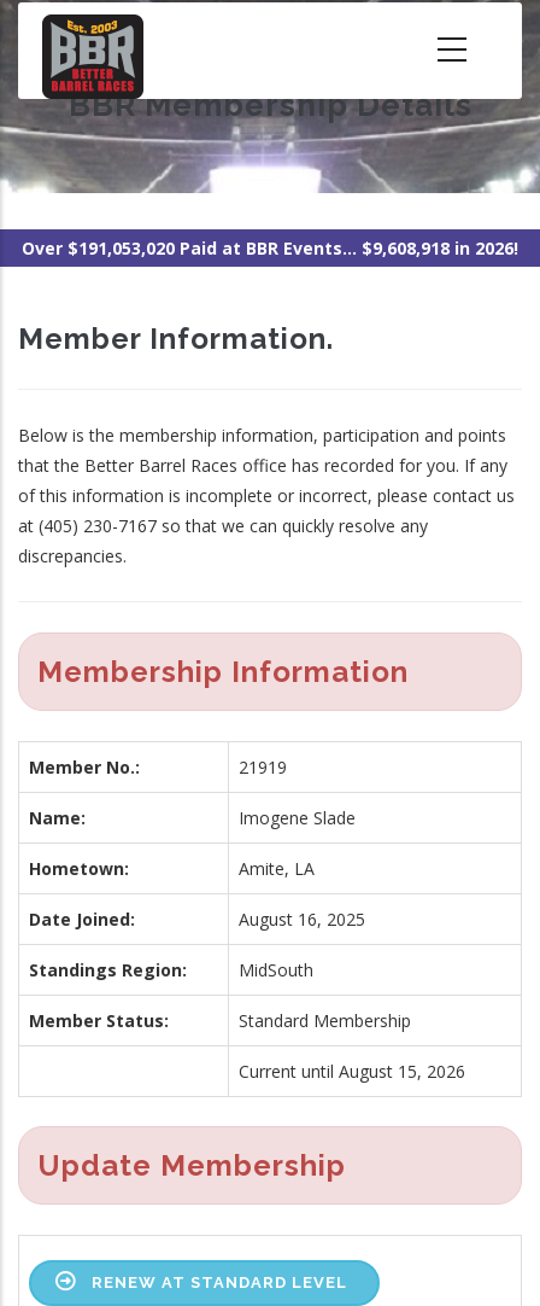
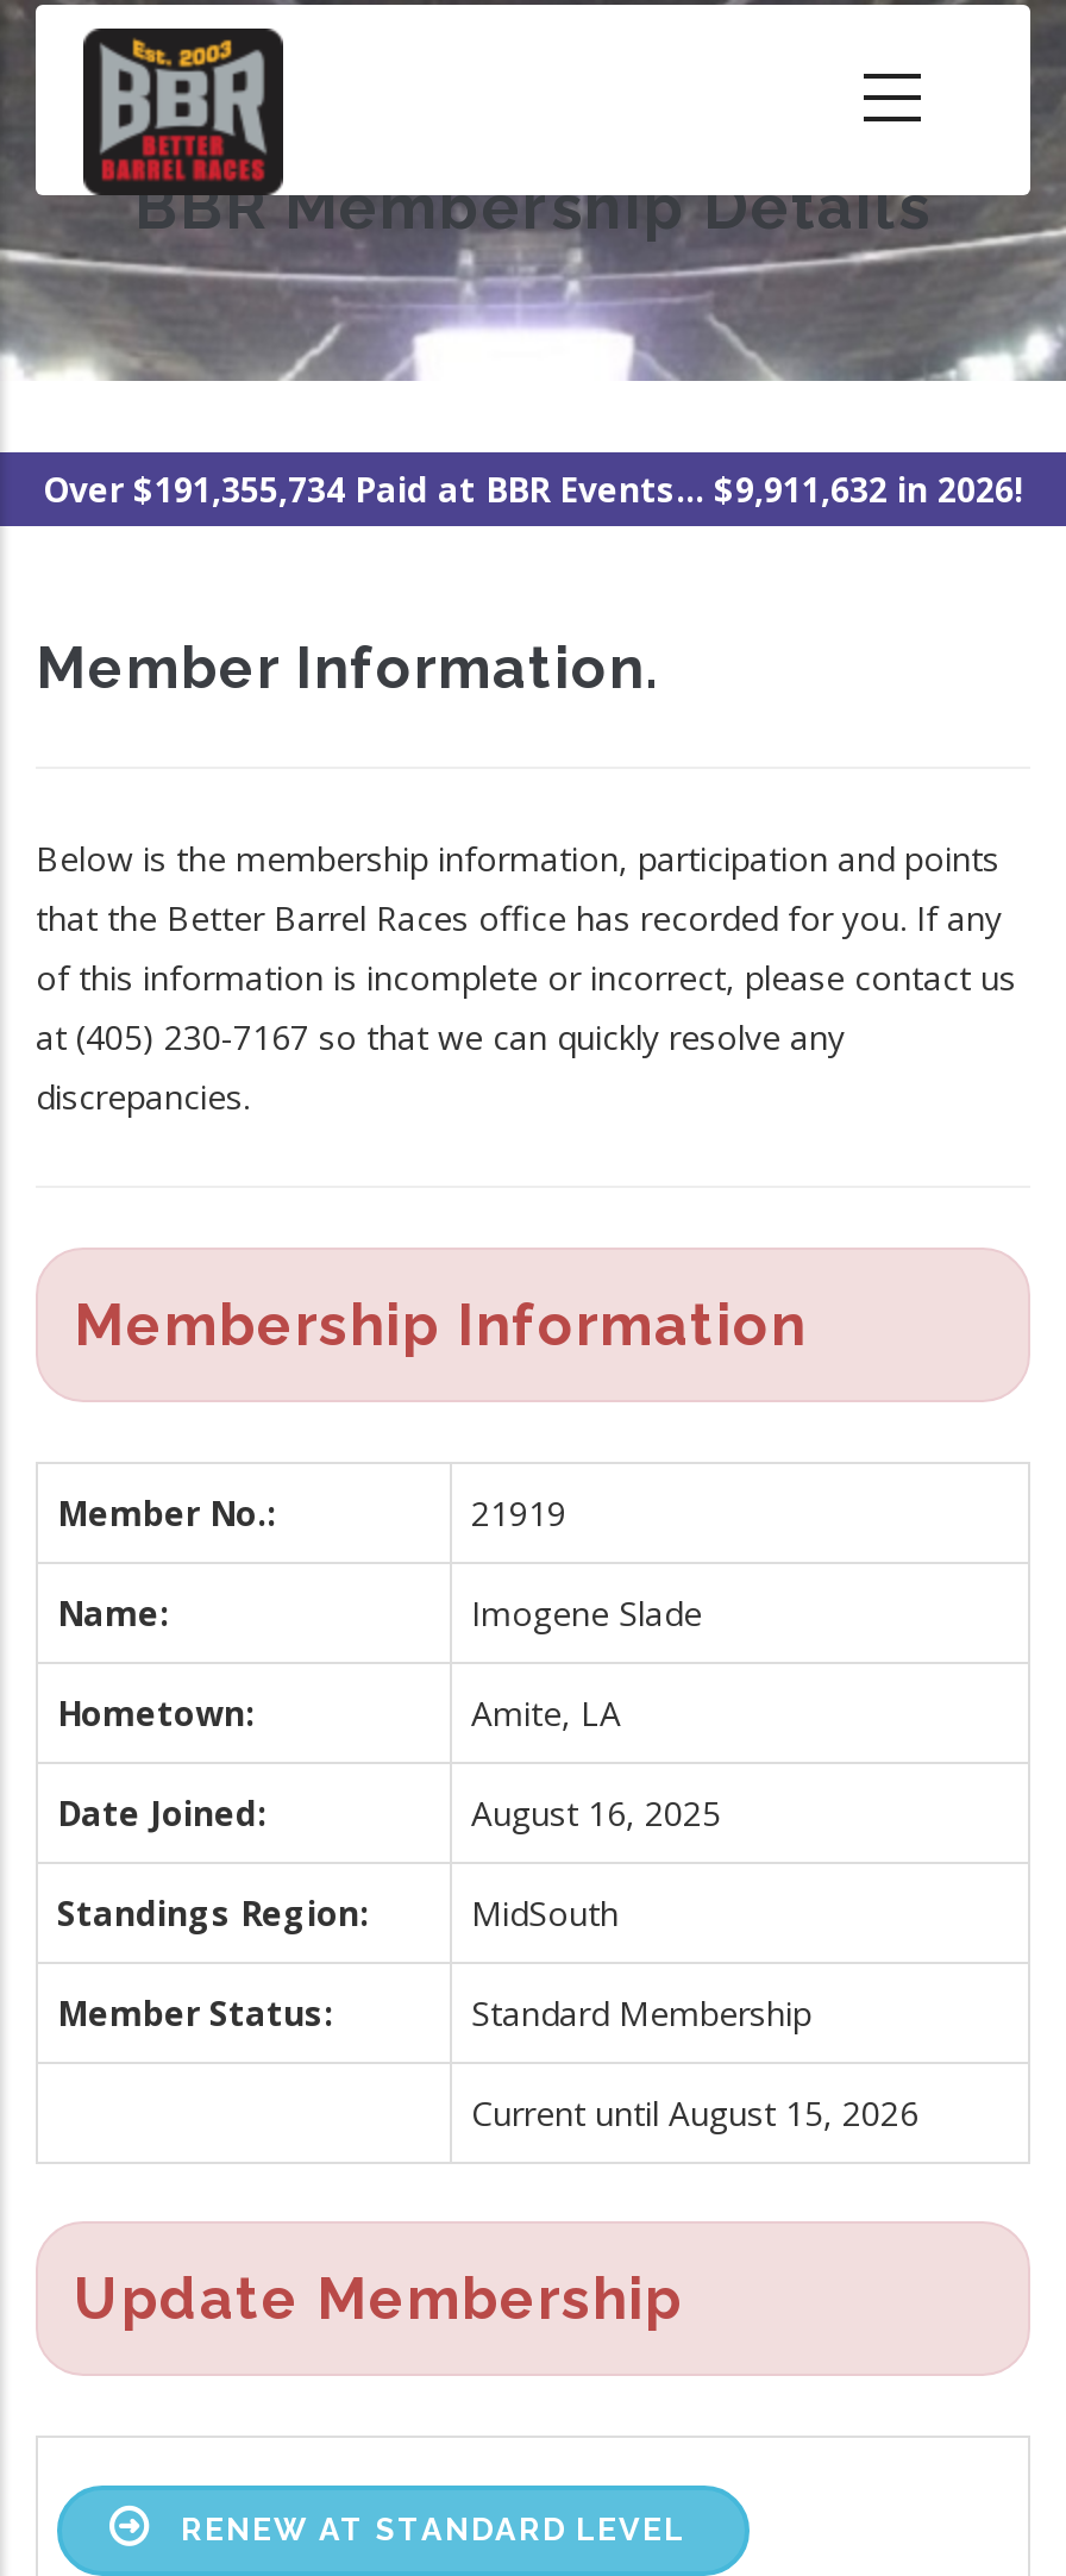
- Over $191,053,020 Paid at BBR Events... $9,608,918 in 2026!
+ Over $191,355,734 Paid at BBR Events... $9,911,632 in 2026!
